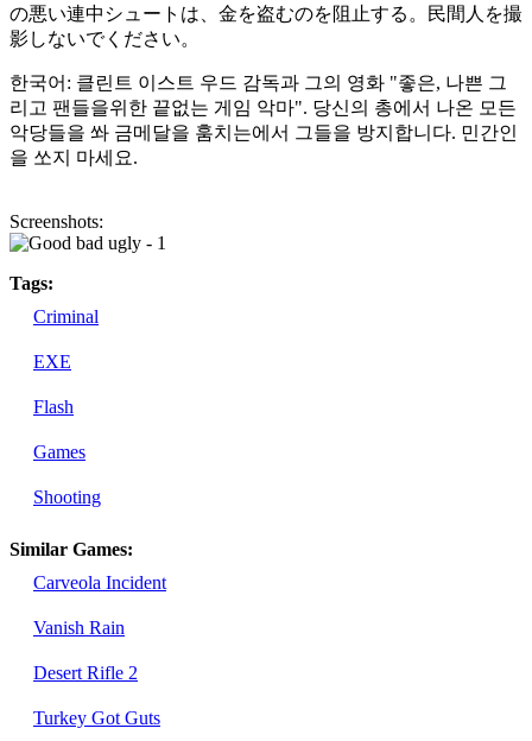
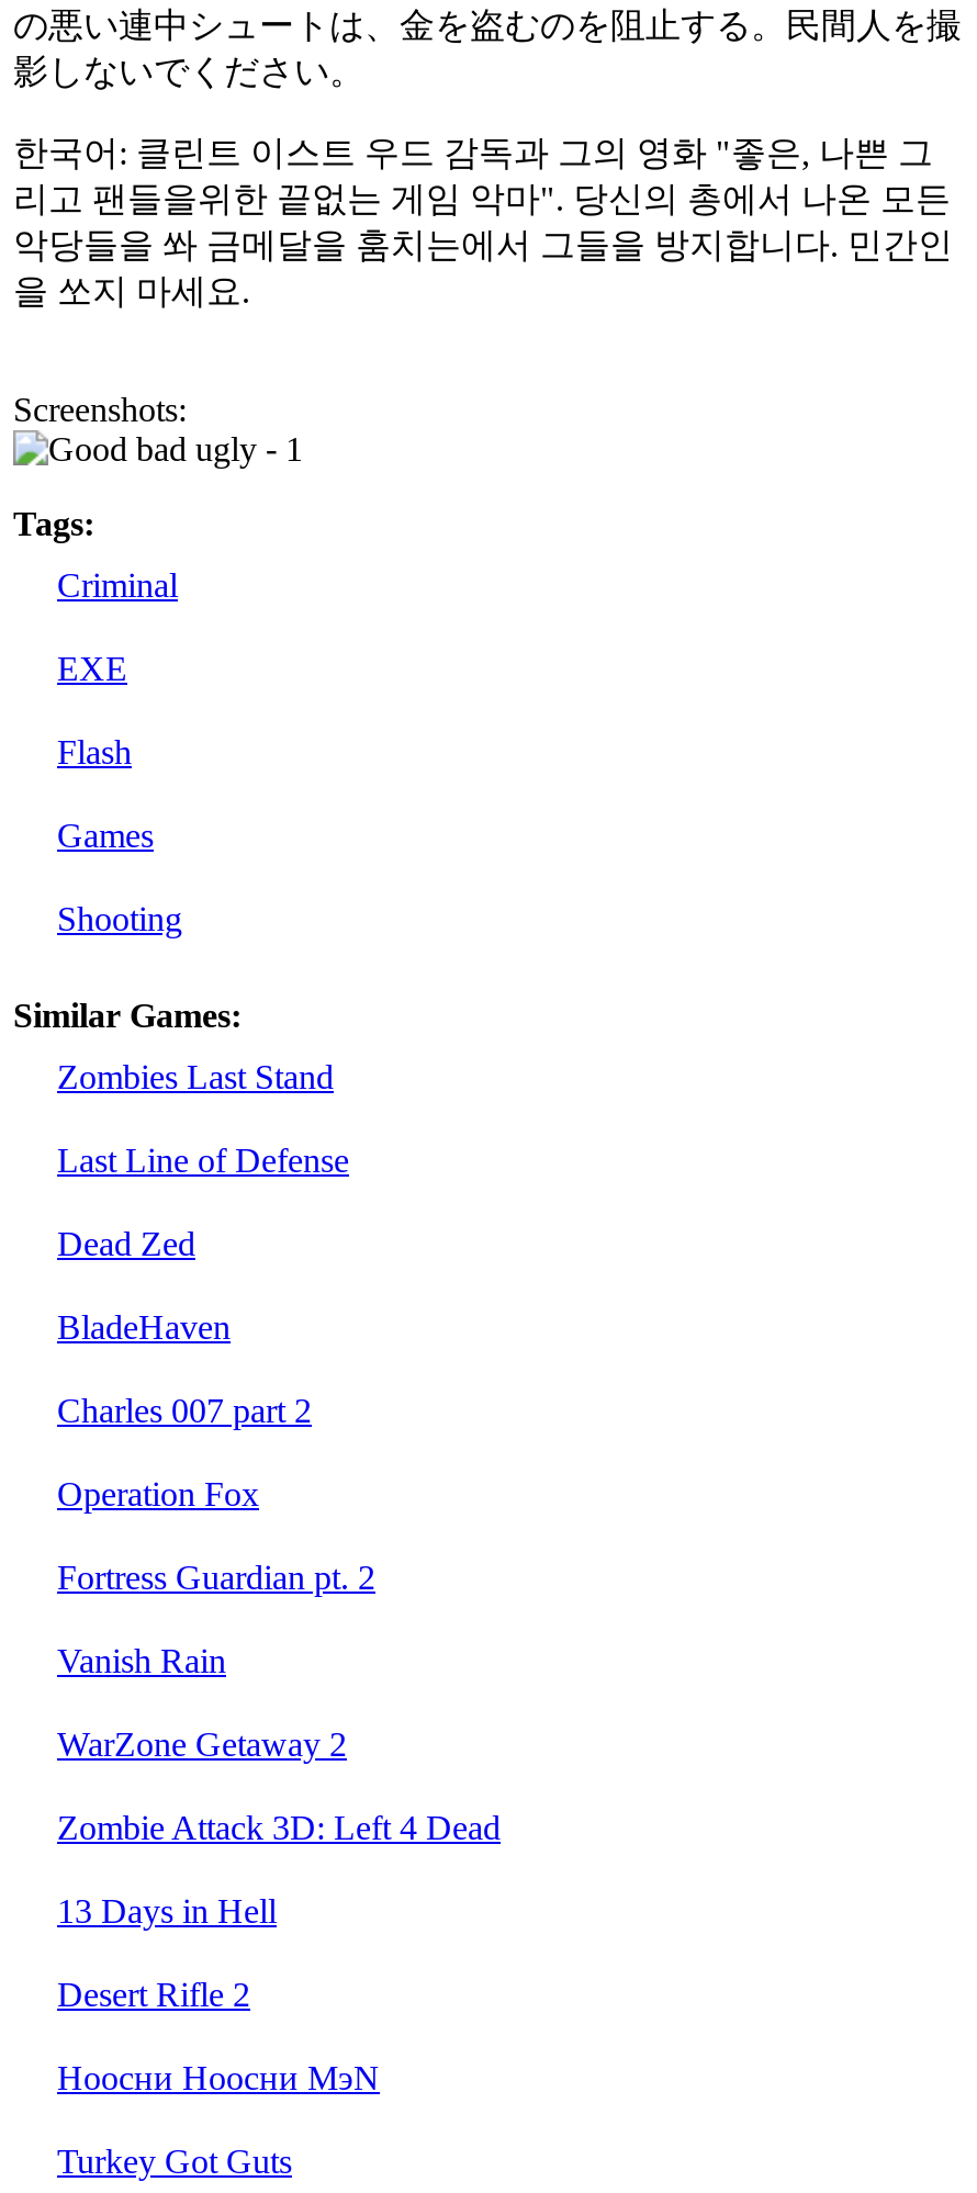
- Carveola Incident
+ Zombies Last Stand
+ Last Line of Defense
+ Dead Zed
+ BladeHaven
+ Charles 007 part 2
+ Operation Fox
+ Fortress Guardian pt. 2

+ WarZone Getaway 2
+ Zombie Attack 3D: Left 4 Dead
+ 13 Days in Hell

+ Ноосни Ноосни MэN
